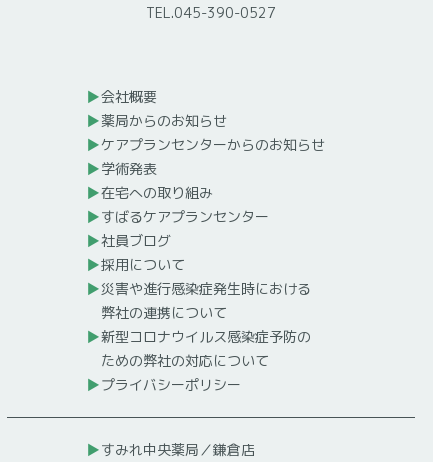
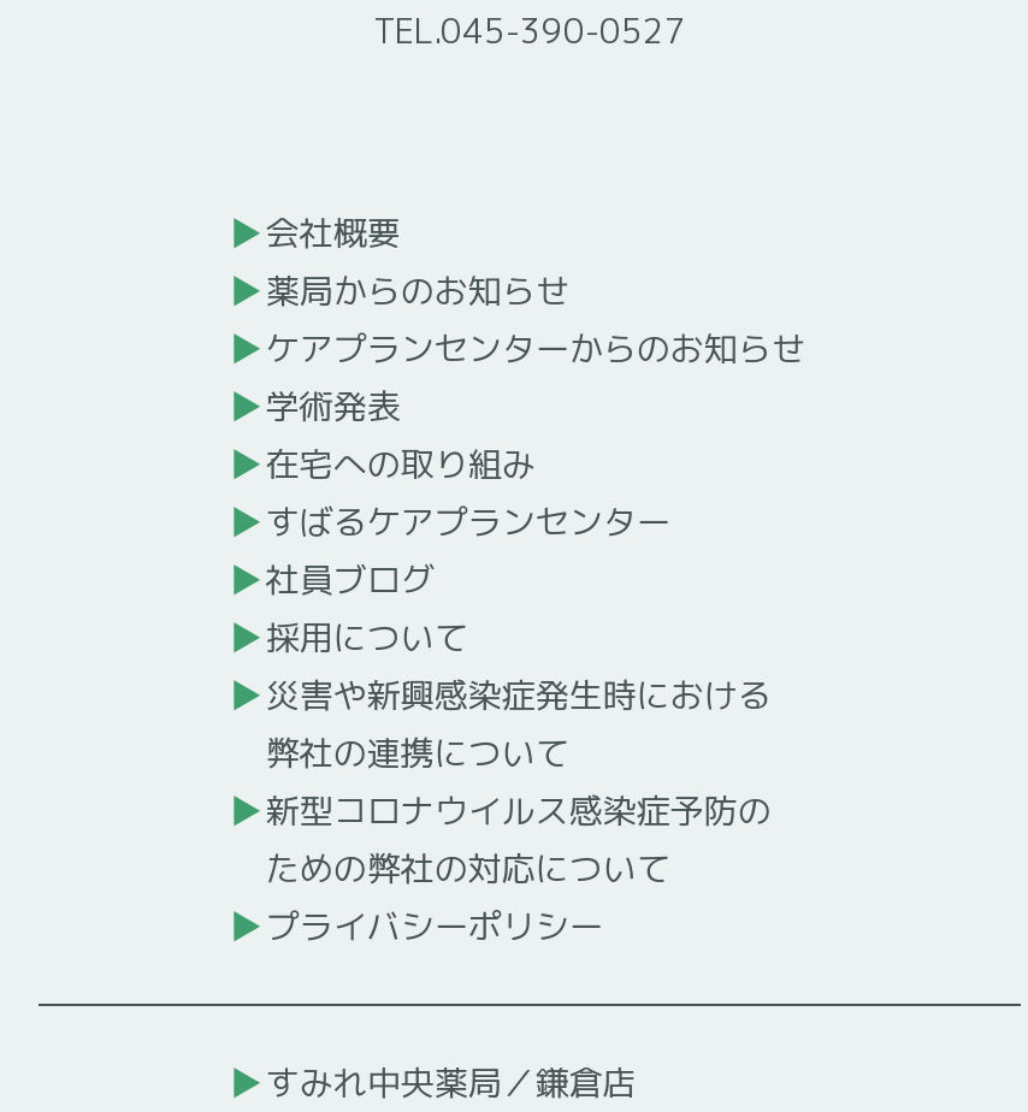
- 災害や進行感染症発生時における
+ 災害や新興感染症発生時における
